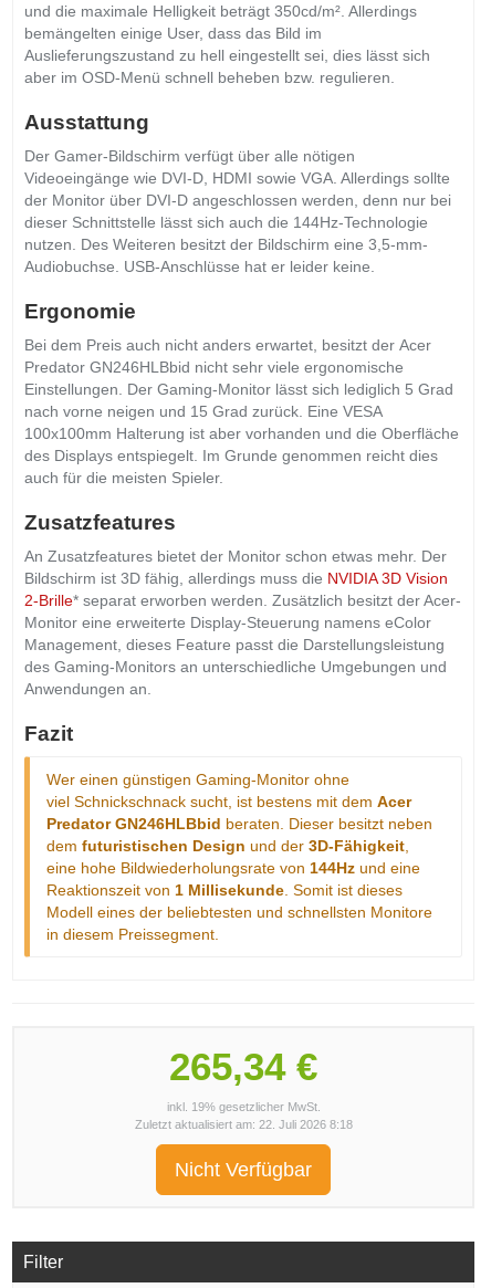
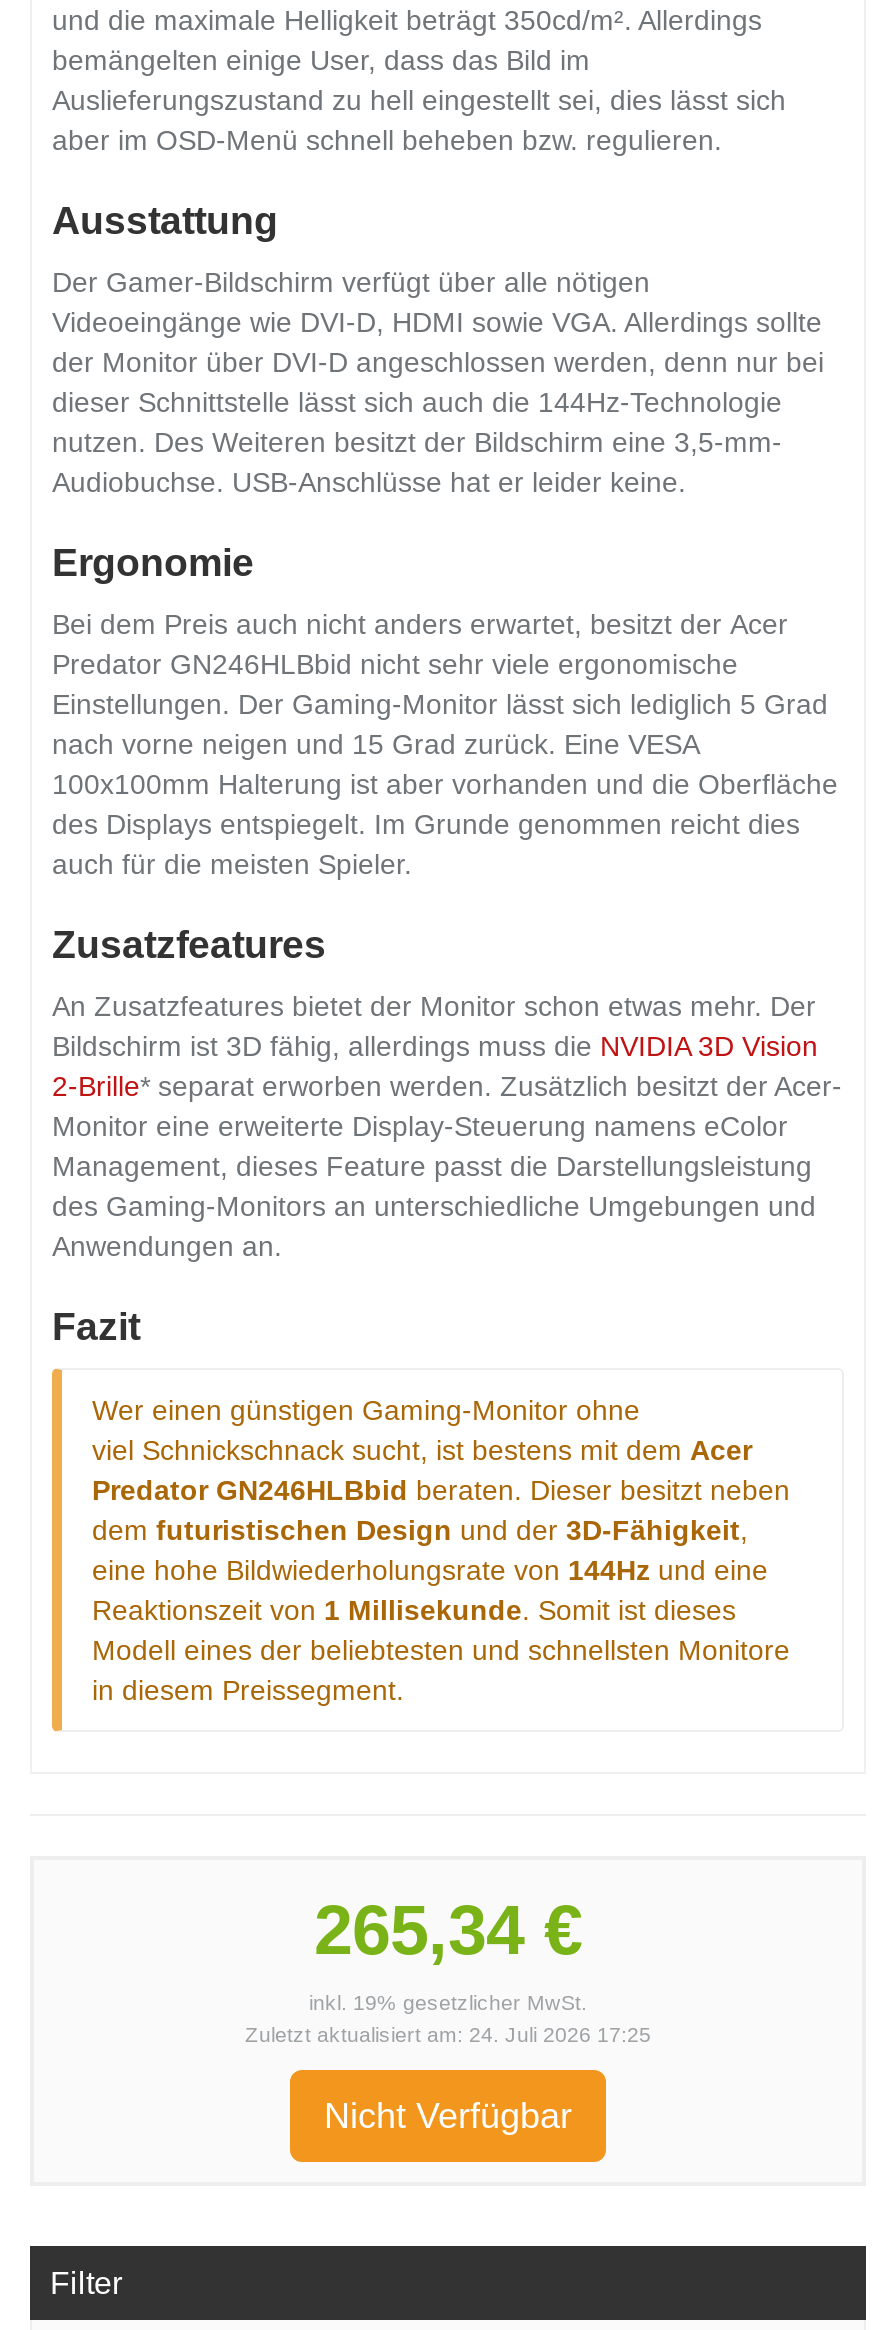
- Zuletzt aktualisiert am: 22. Juli 2026 8:18
+ Zuletzt aktualisiert am: 24. Juli 2026 17:25
